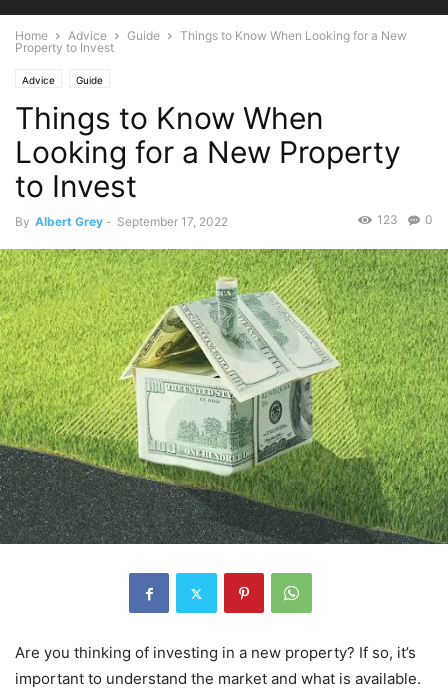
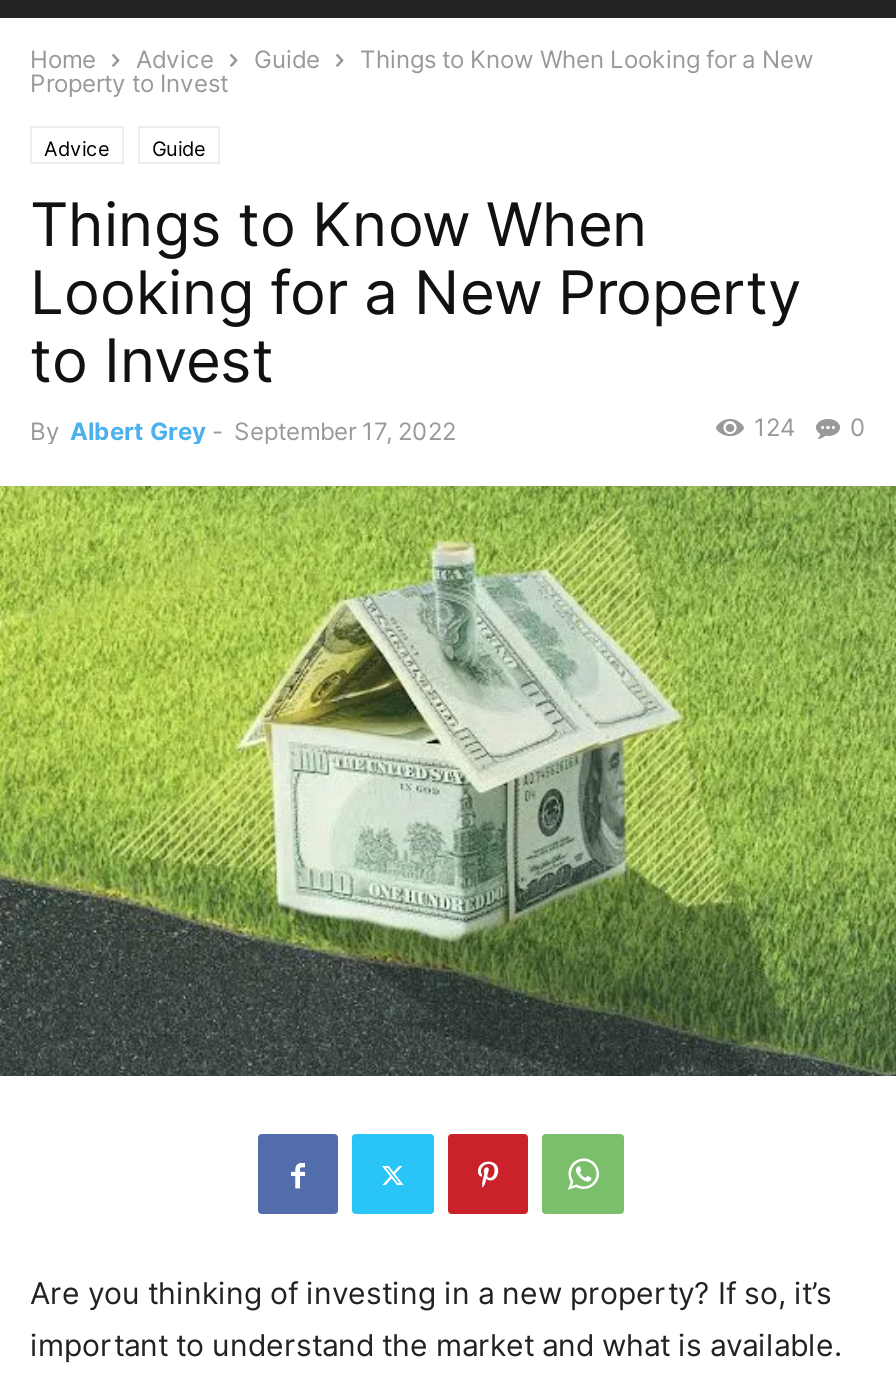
- 123 0
+ 124 0
